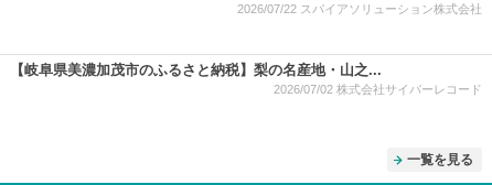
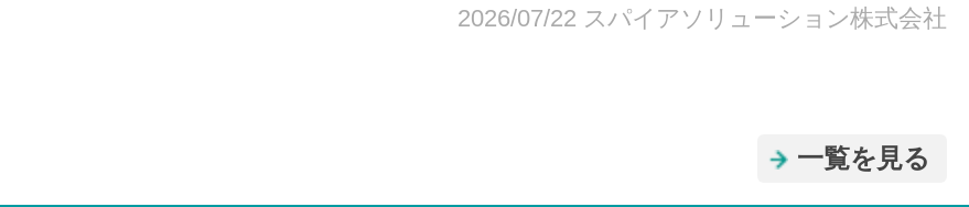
- 【岐阜県美濃加茂市のふるさと納税】梨の名産地・山之...
- 2026/07/02 株式会社サイバーレコード
